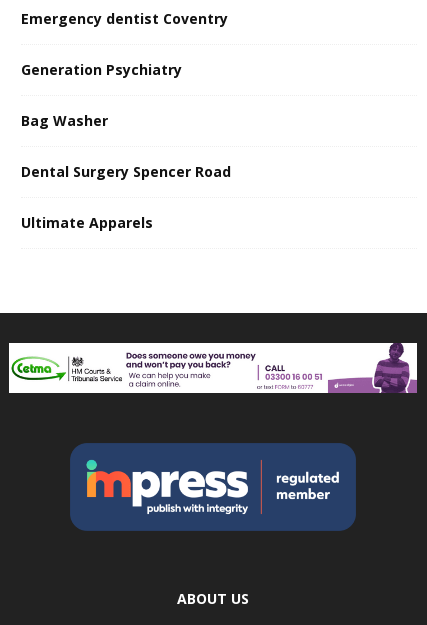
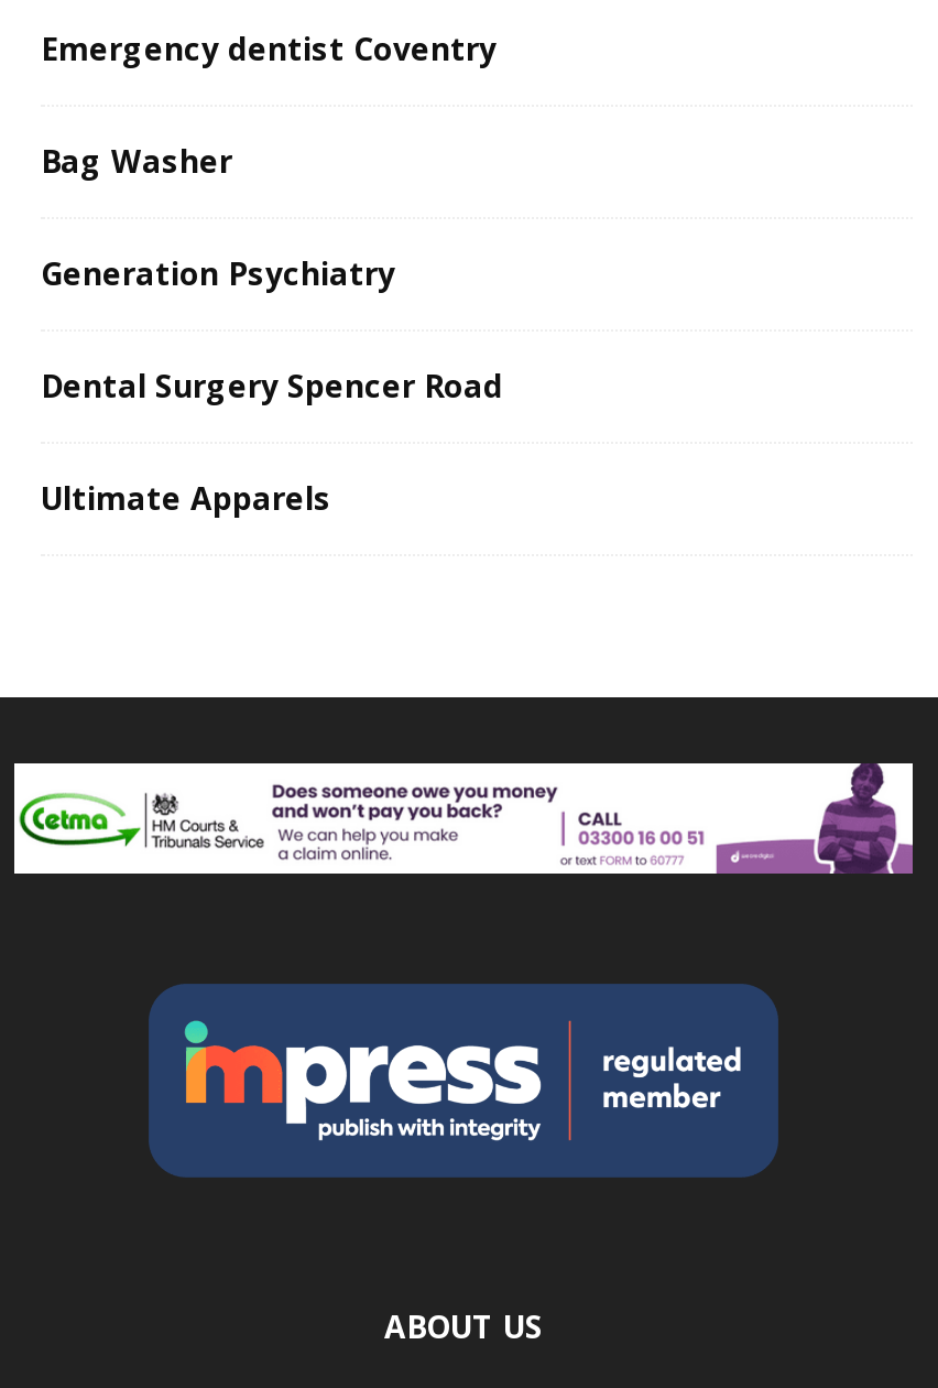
moved down: Generation Psychiatry

moved up: Bag Washer
